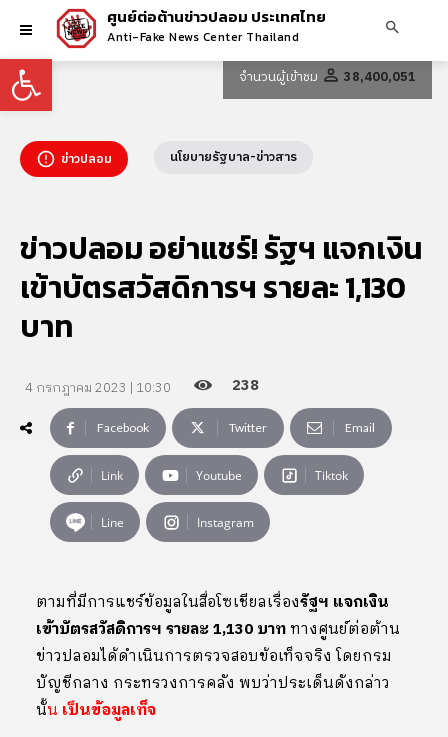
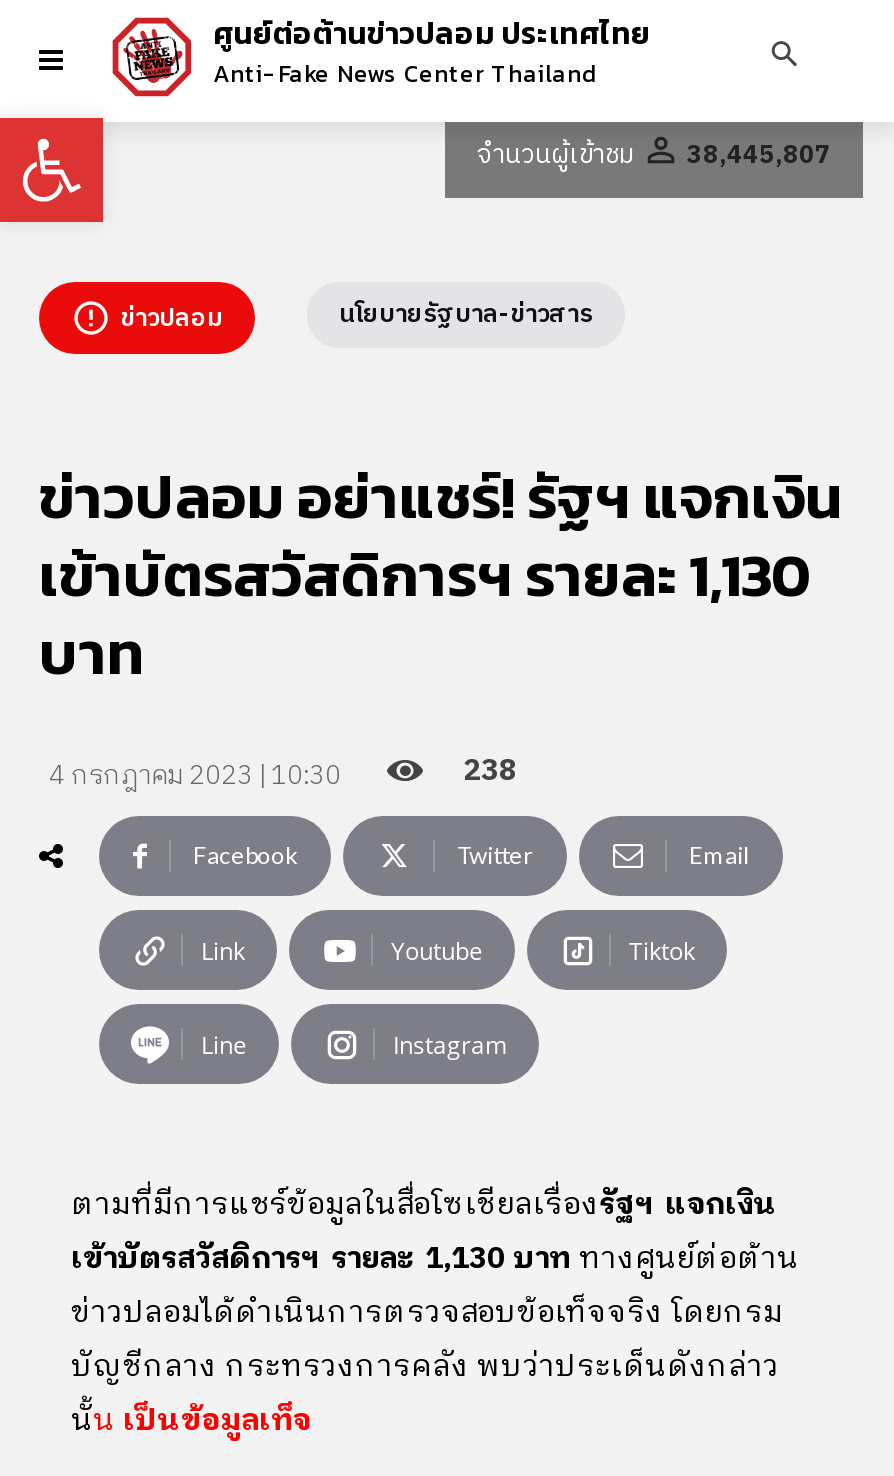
- จำนวนผู้เข้าชม 38,400,051
+ จำนวนผู้เข้าชม 38,445,807
